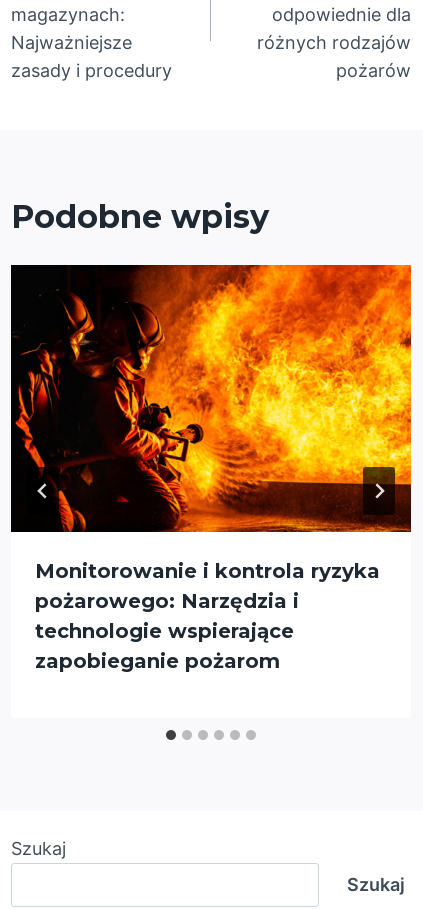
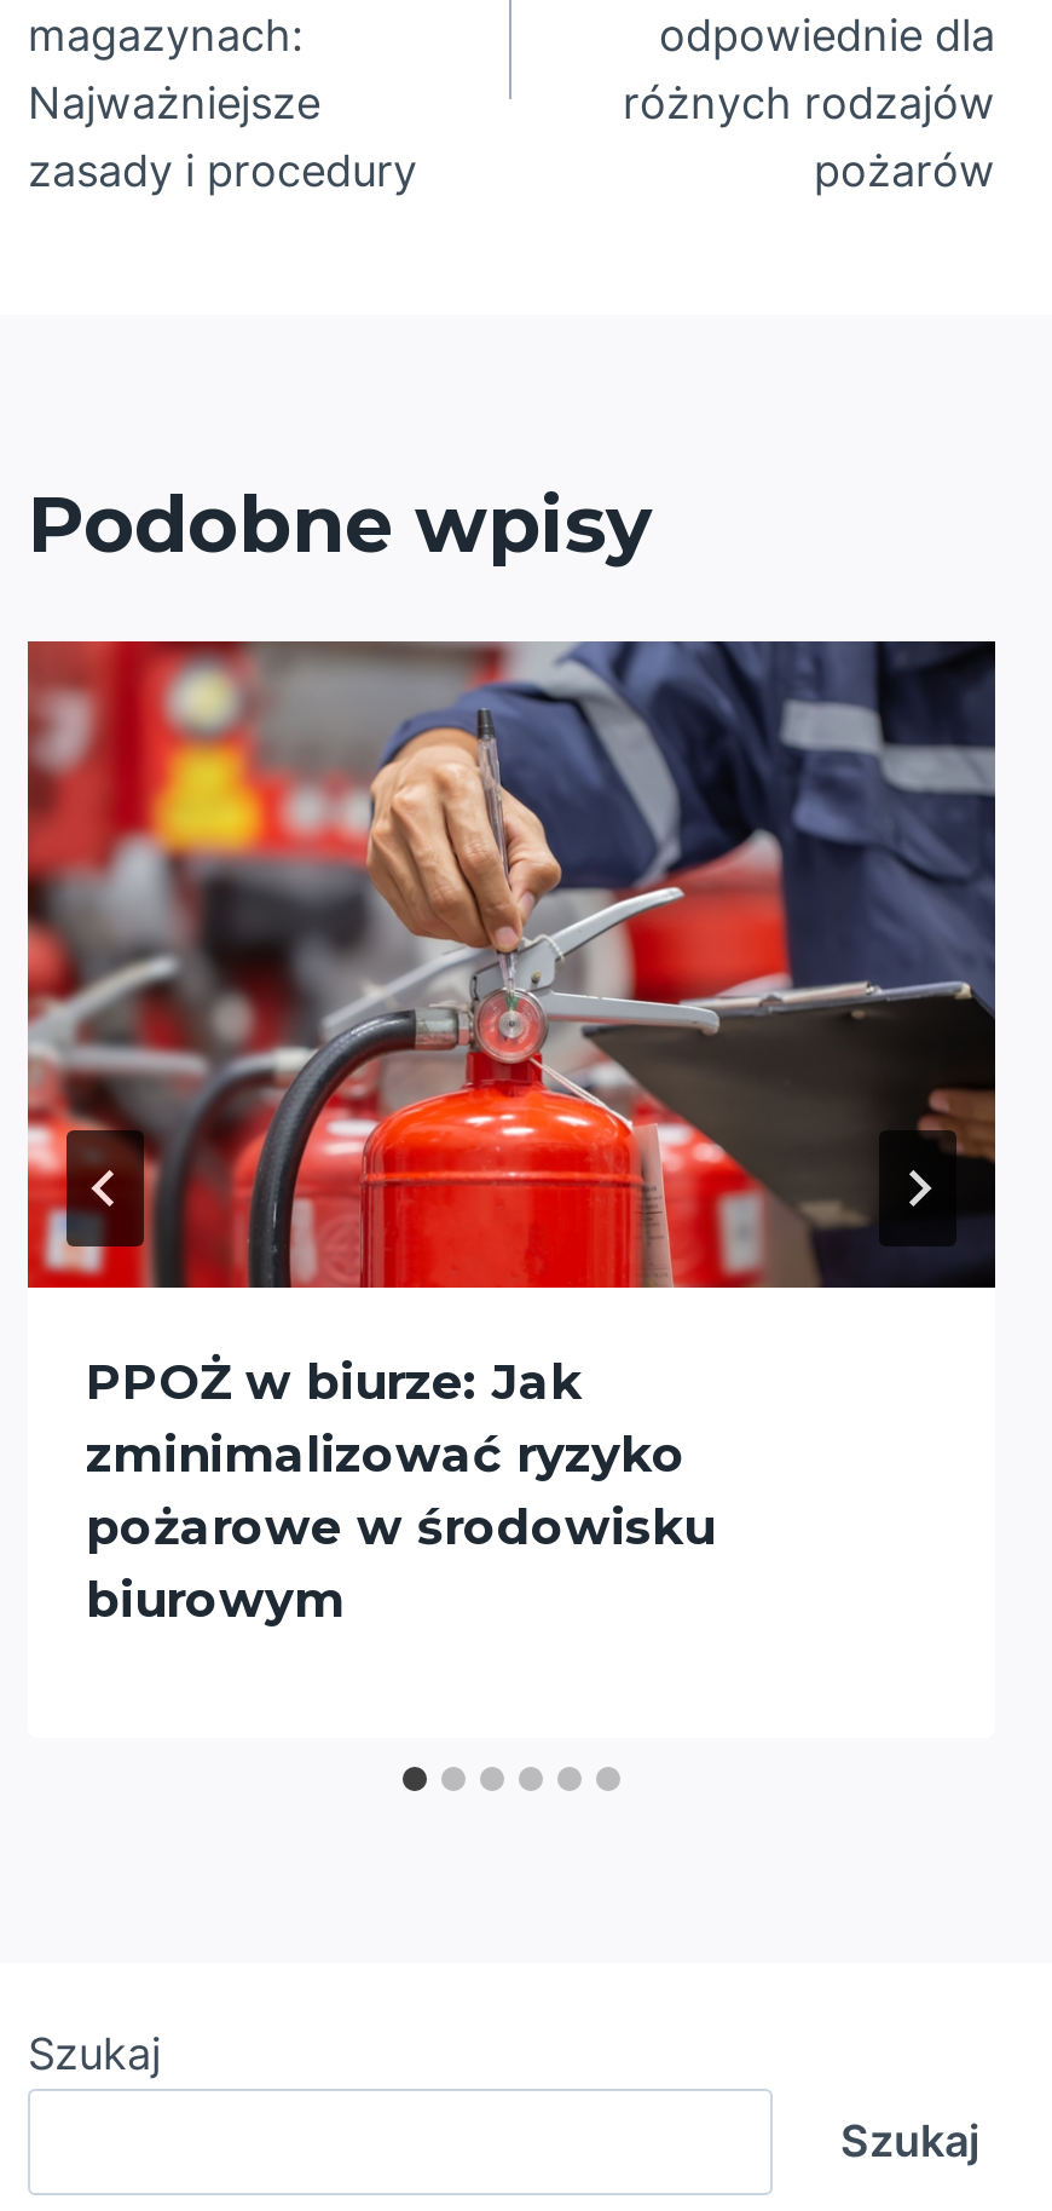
- [image]
- Monitorowanie i kontrola ryzyka
- pożarowego: Narzędzia i
- technologie wspierające
- zapobieganie pożarom
+ [image]
+ PPOŻ w biurze: Jak
+ zminimalizować ryzyko
+ pożarowe w środowisku
+ biurowym
